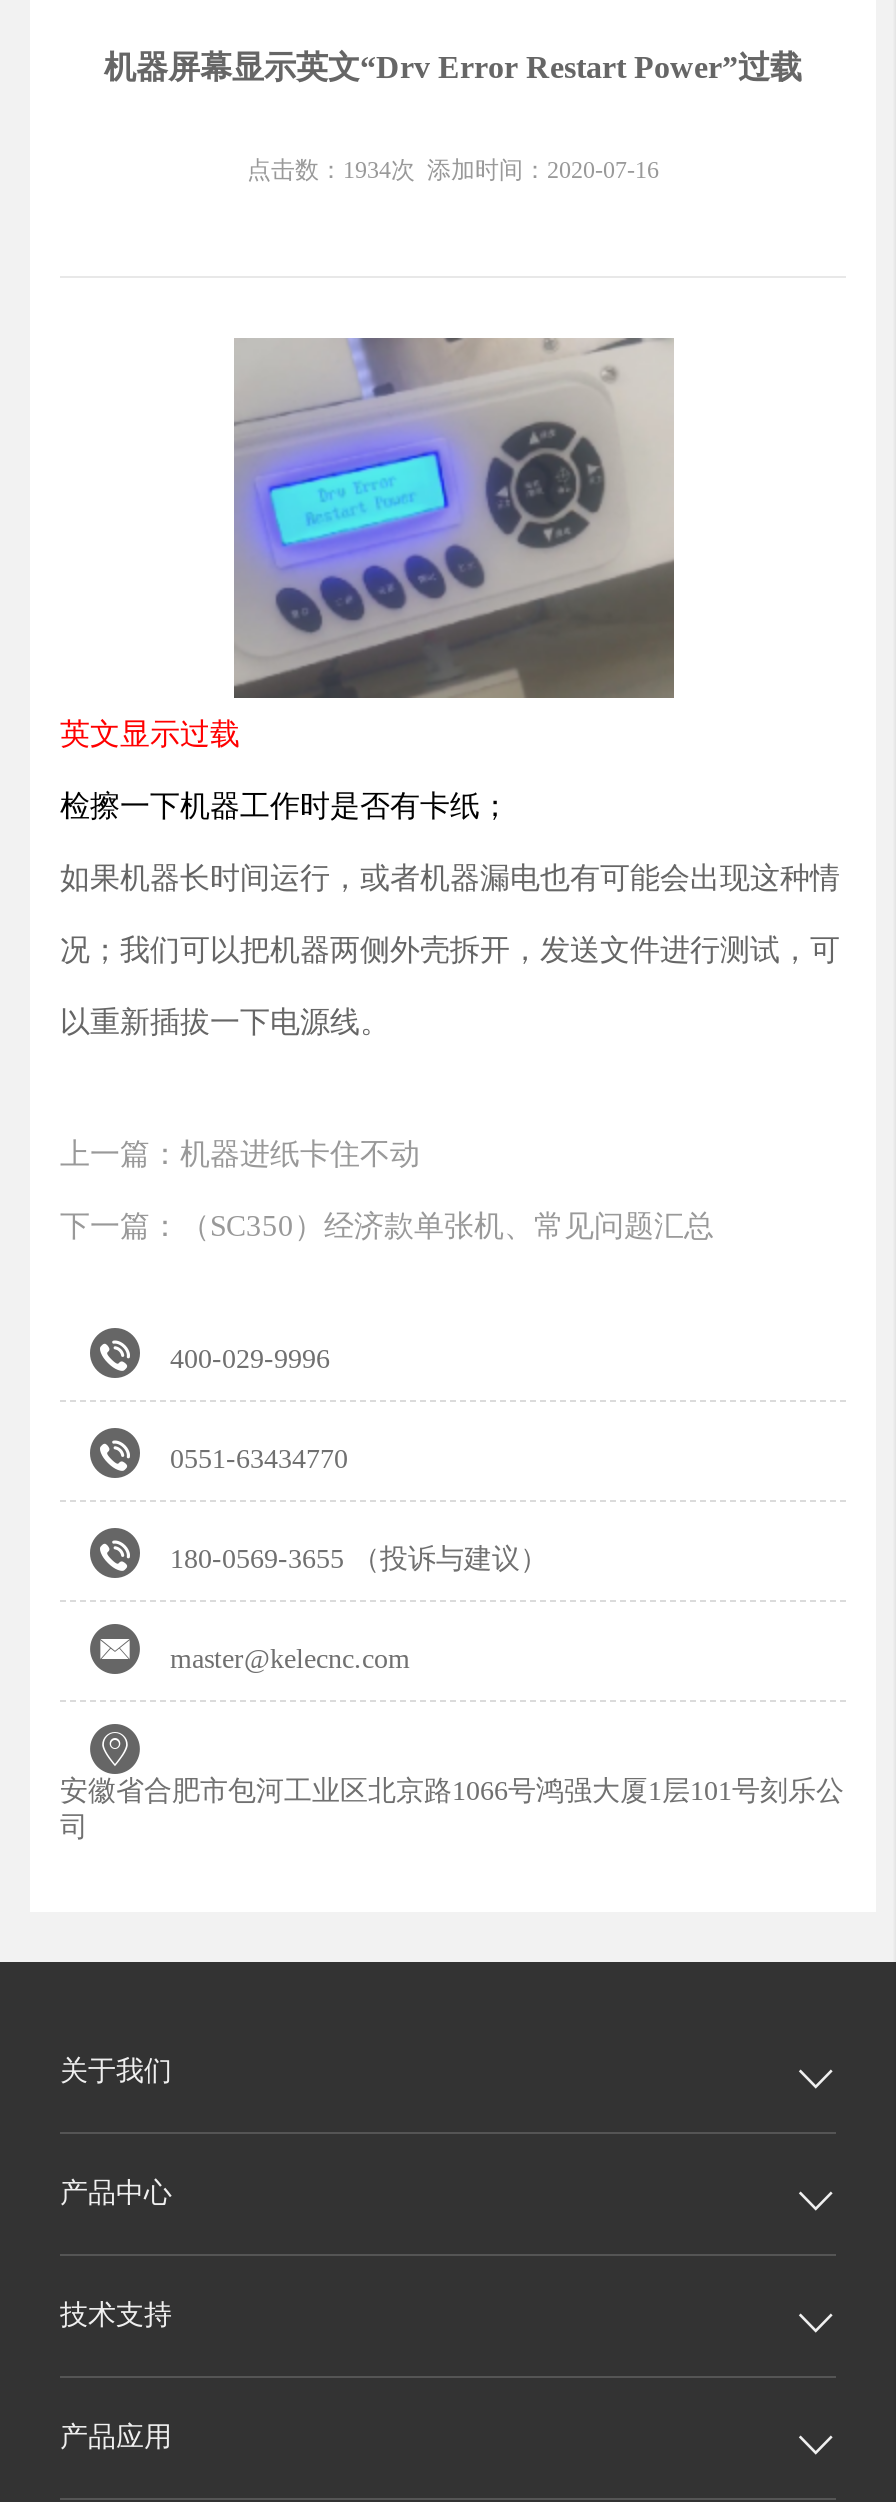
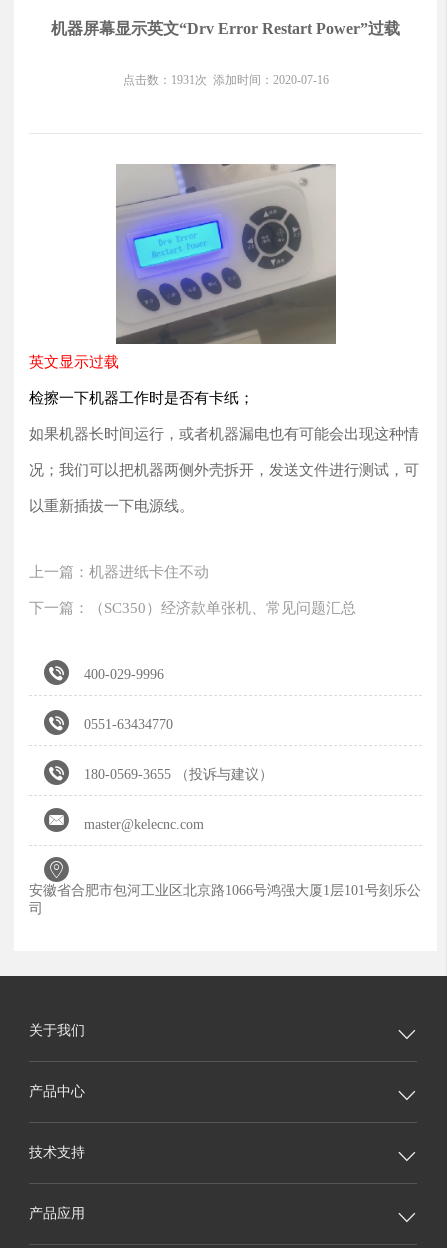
- 点击数：1934次 添加时间：2020-07-16
+ 点击数：1931次 添加时间：2020-07-16
